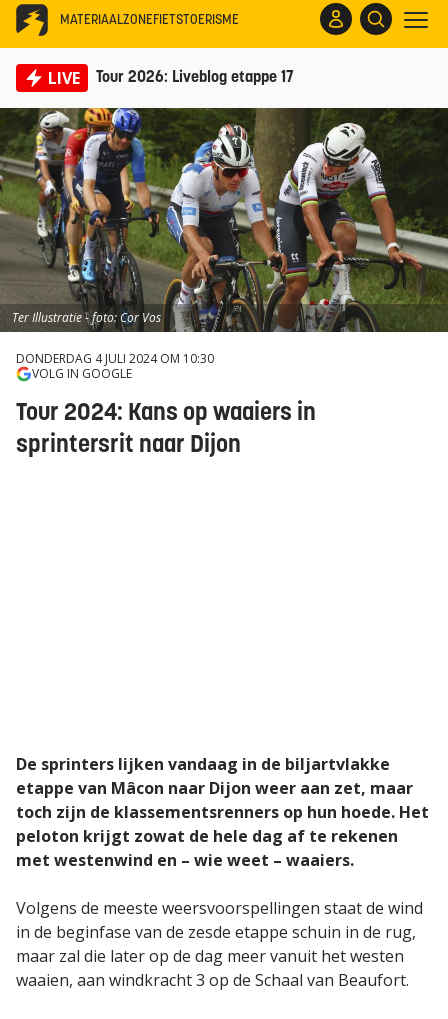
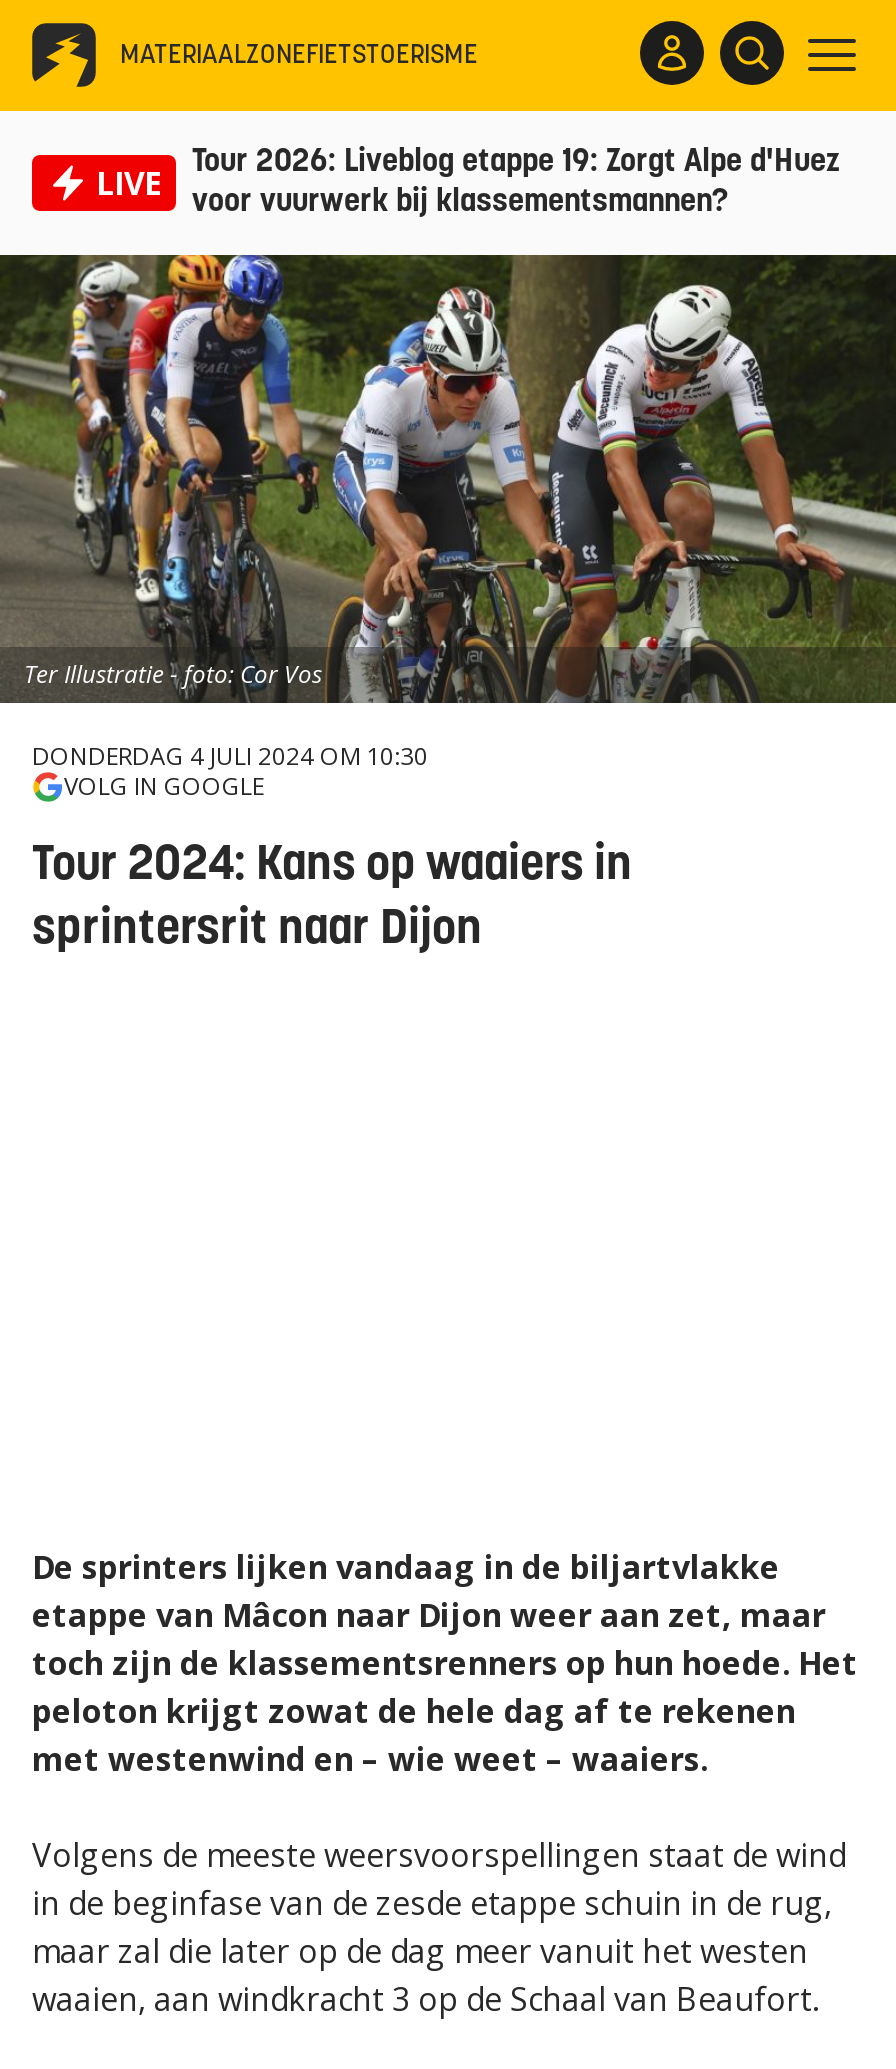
- Tour 2026: Liveblog etappe 17
+ Tour 2026: Liveblog etappe 19: Zorgt Alpe d'Huez
+ voor vuurwerk bij klassementsmannen?
